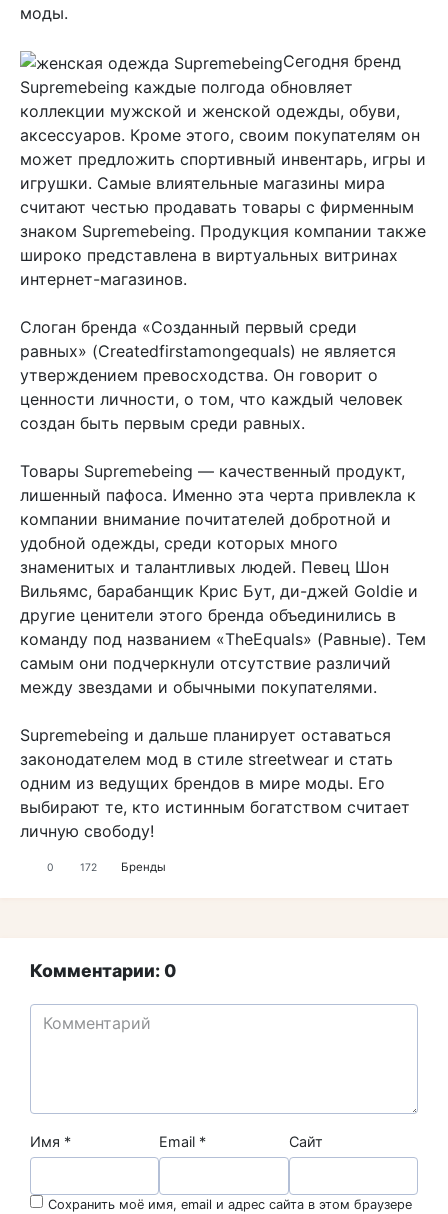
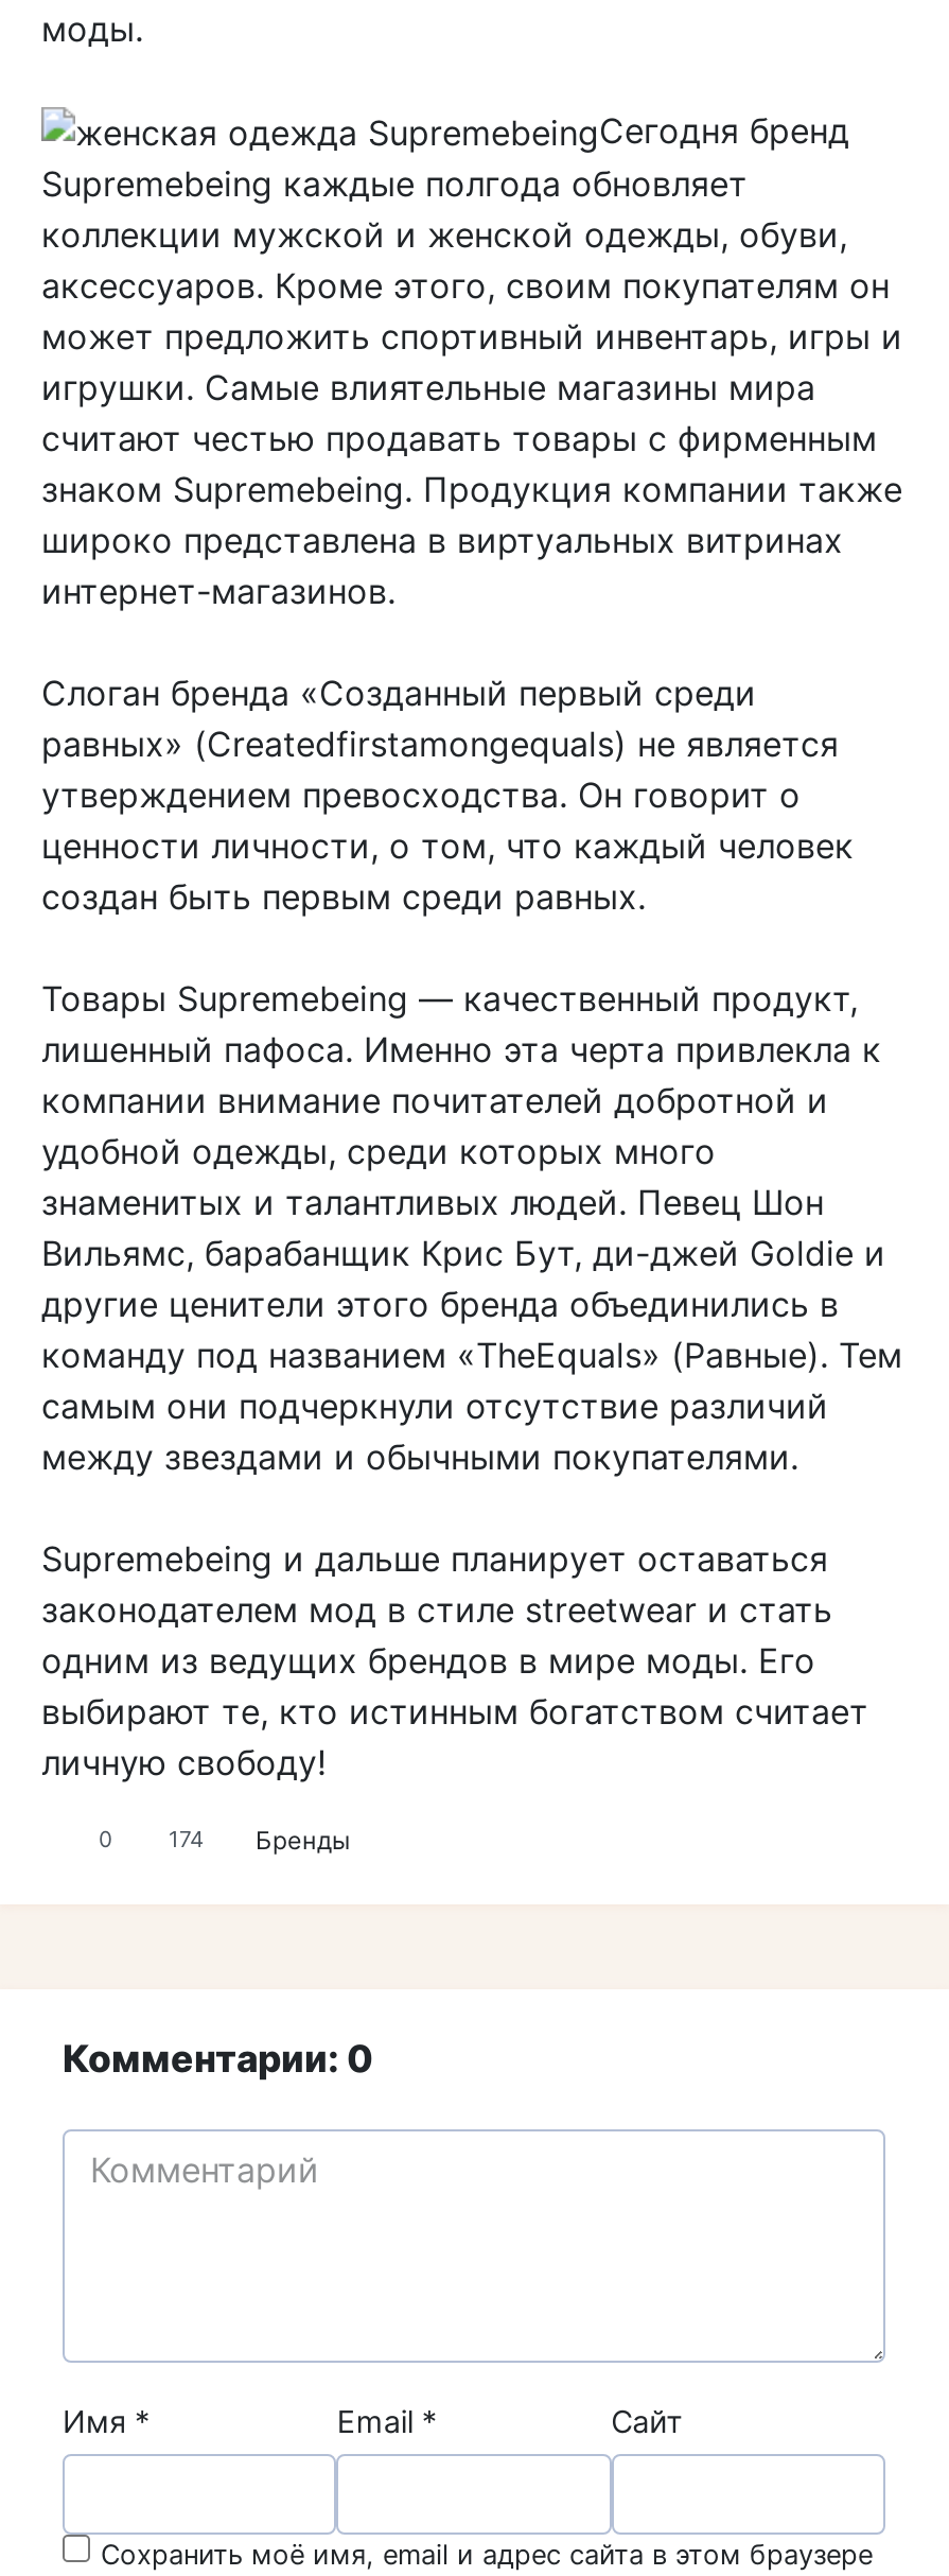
- 0 172 Бренды
+ 0 174 Бренды
